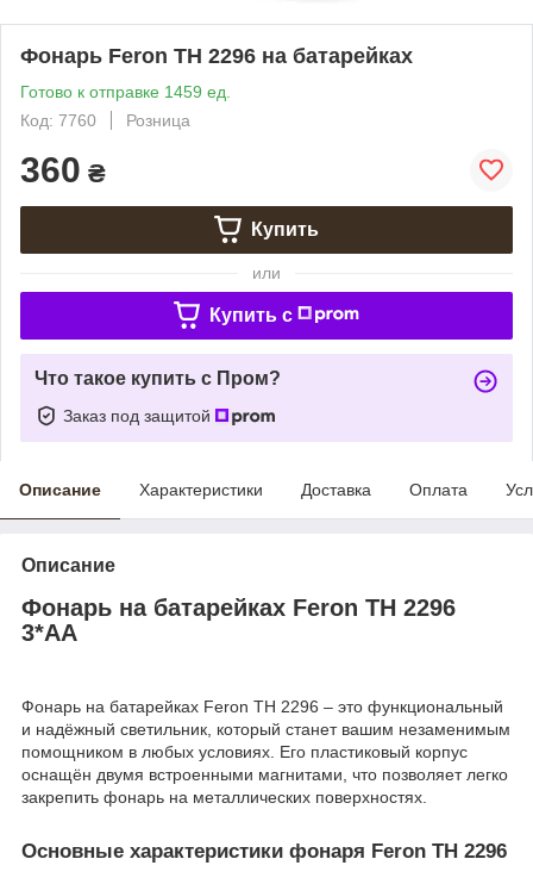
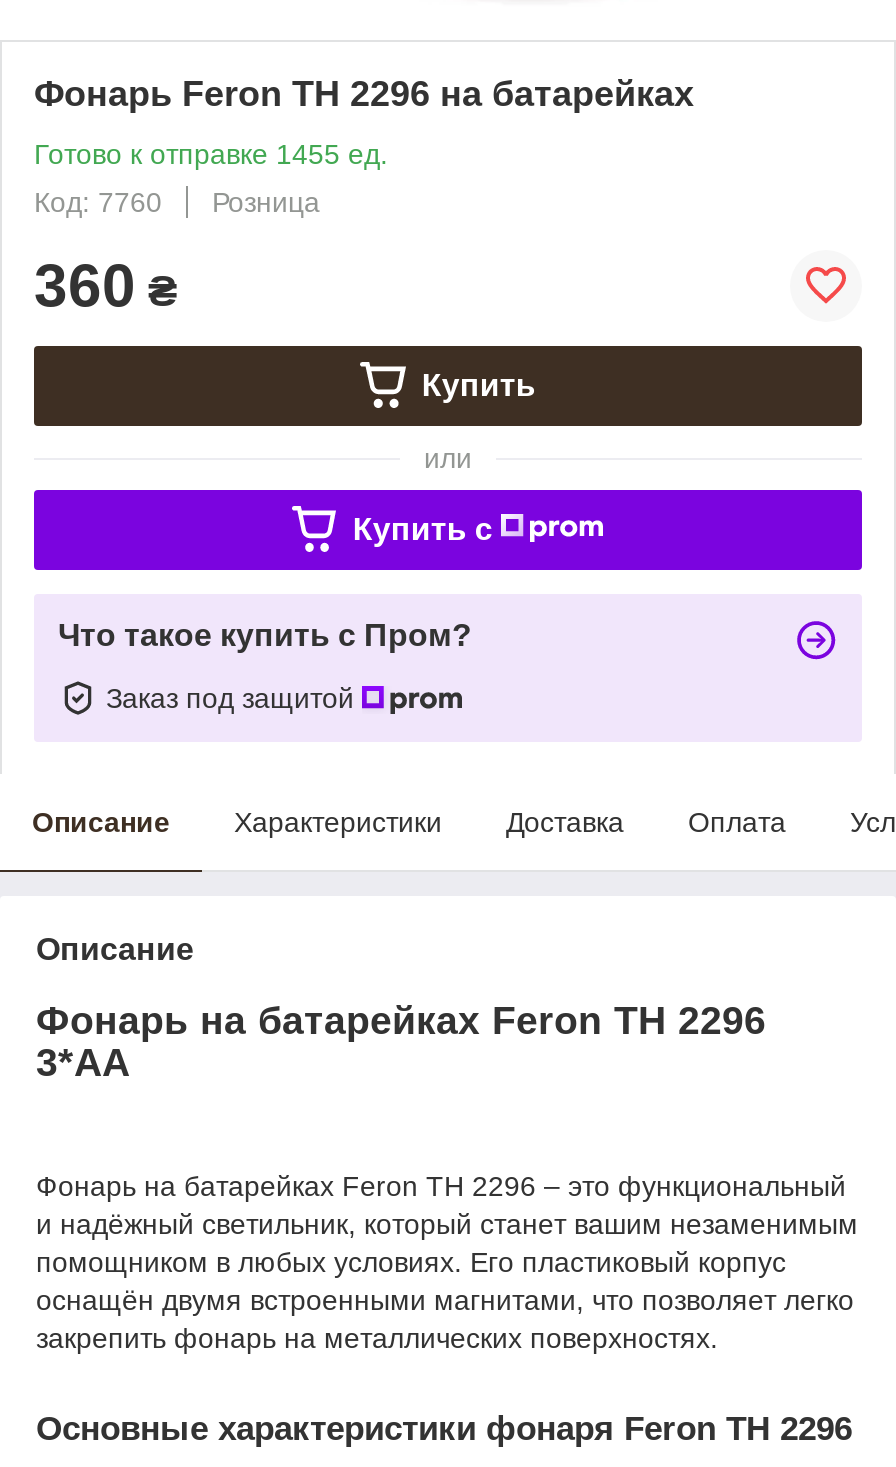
- Готово к отправке 1459 ед.
+ Готово к отправке 1455 ед.
